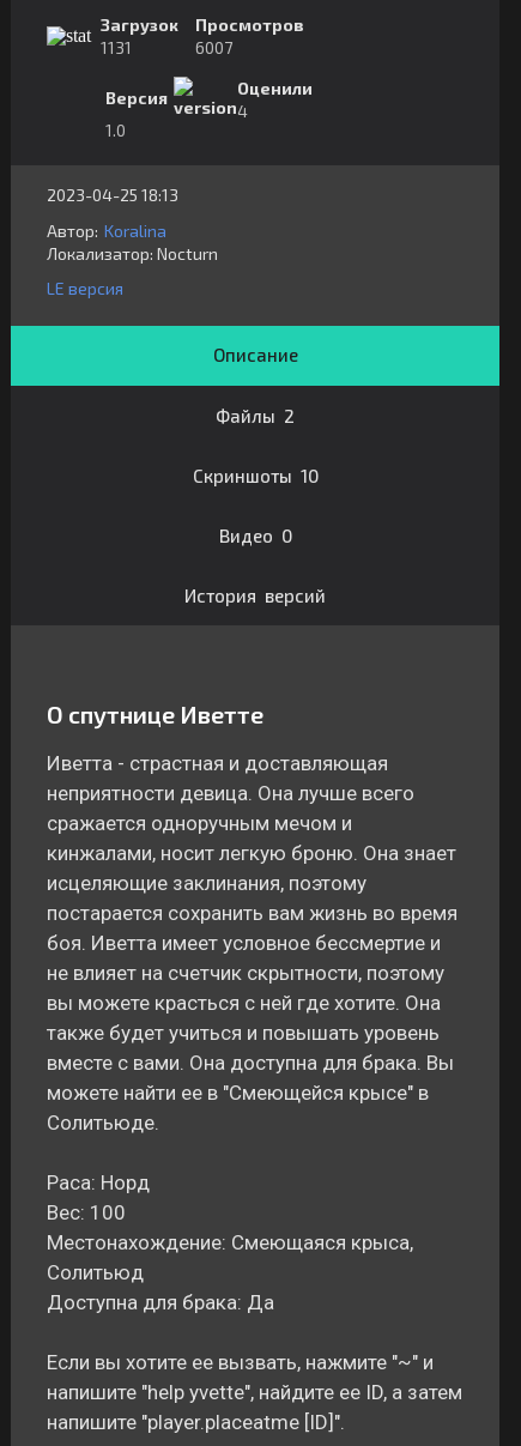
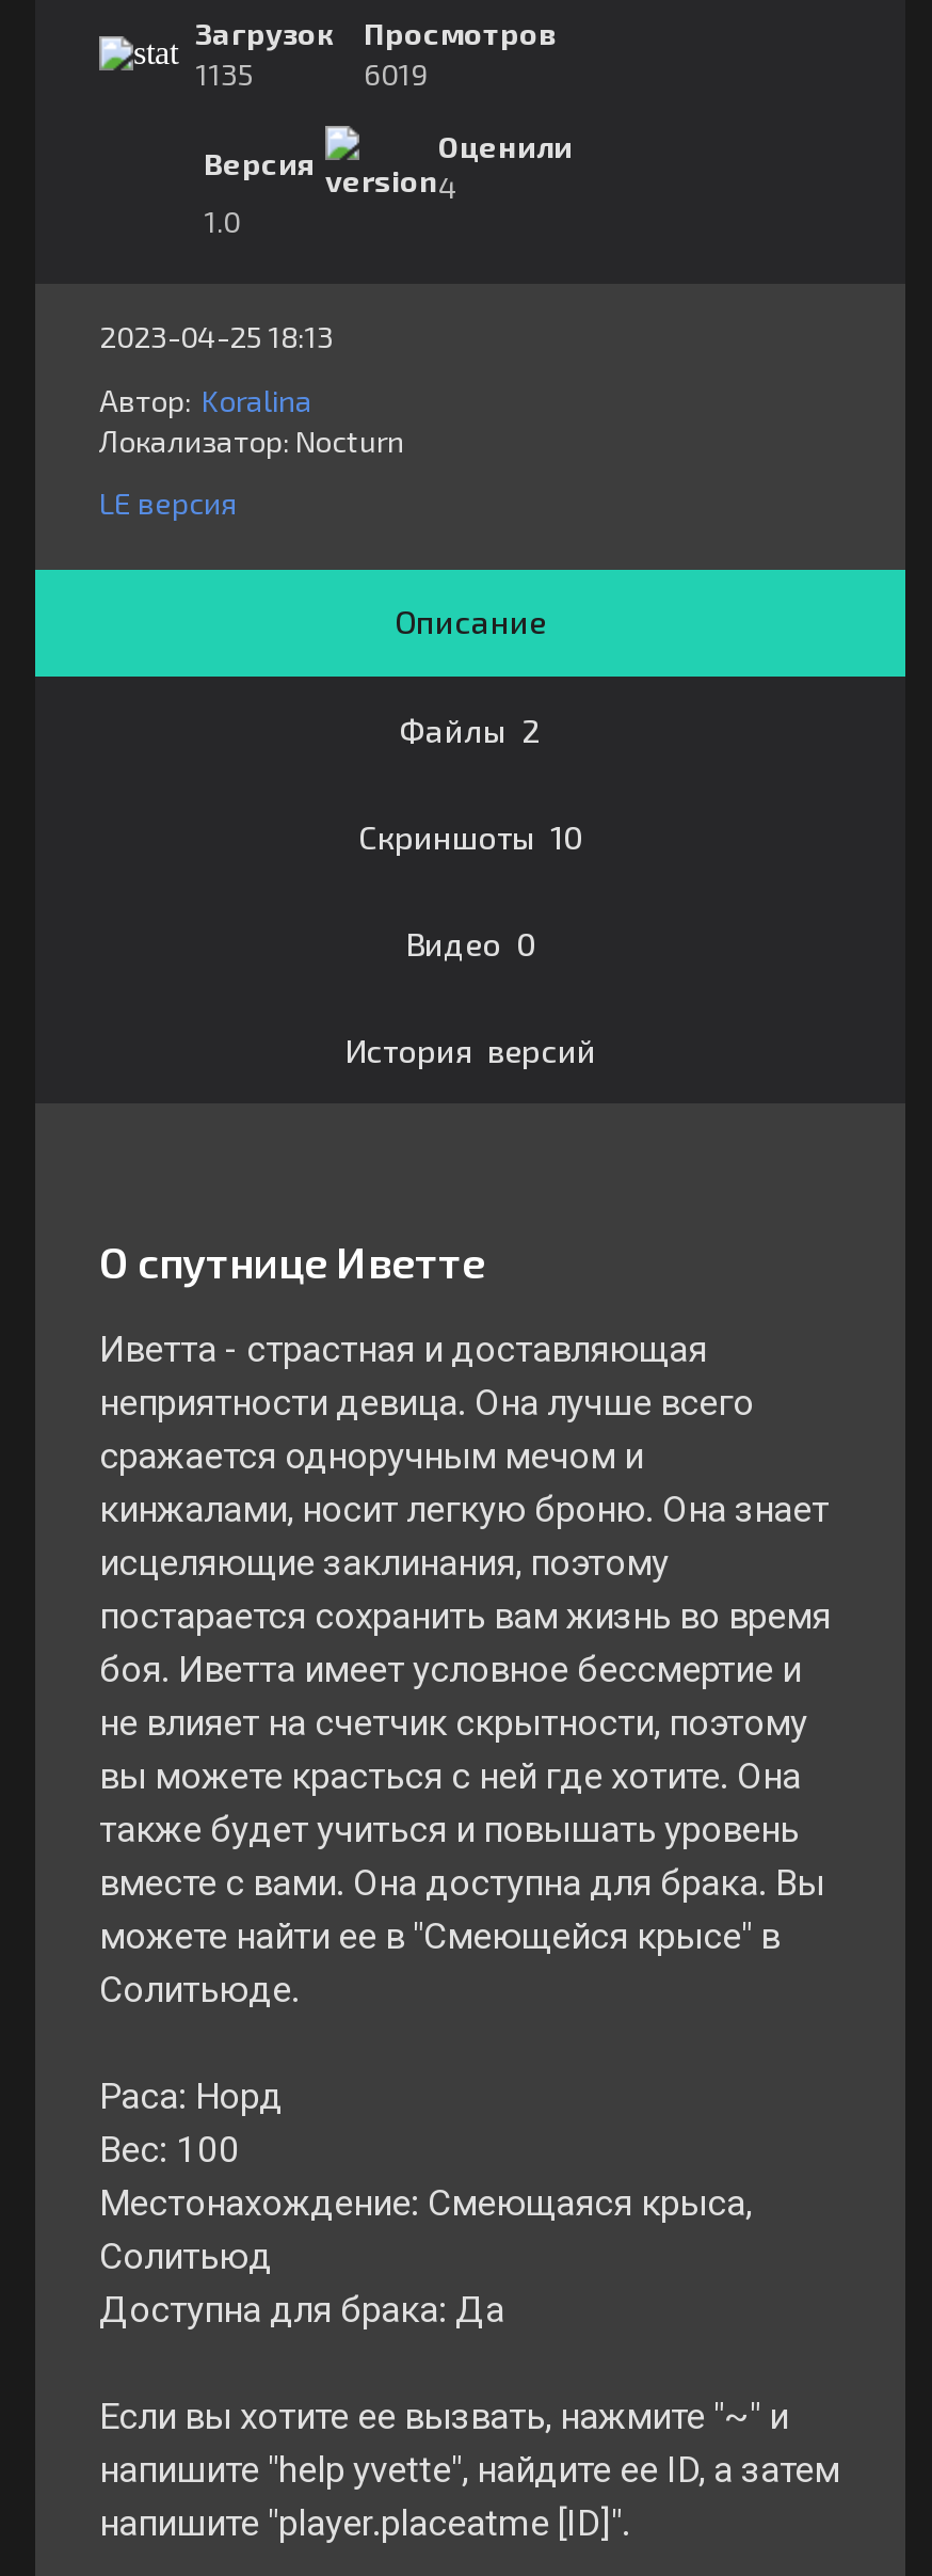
- 1131
+ 1135

- 6007
+ 6019
